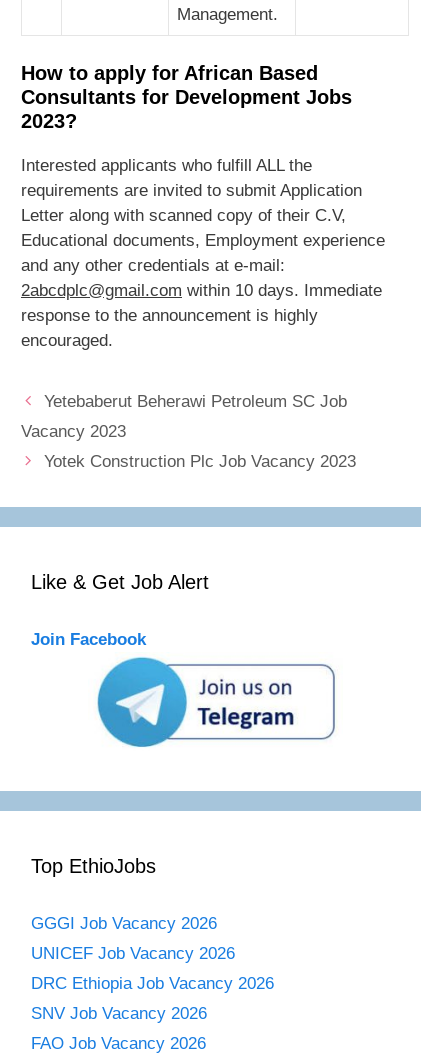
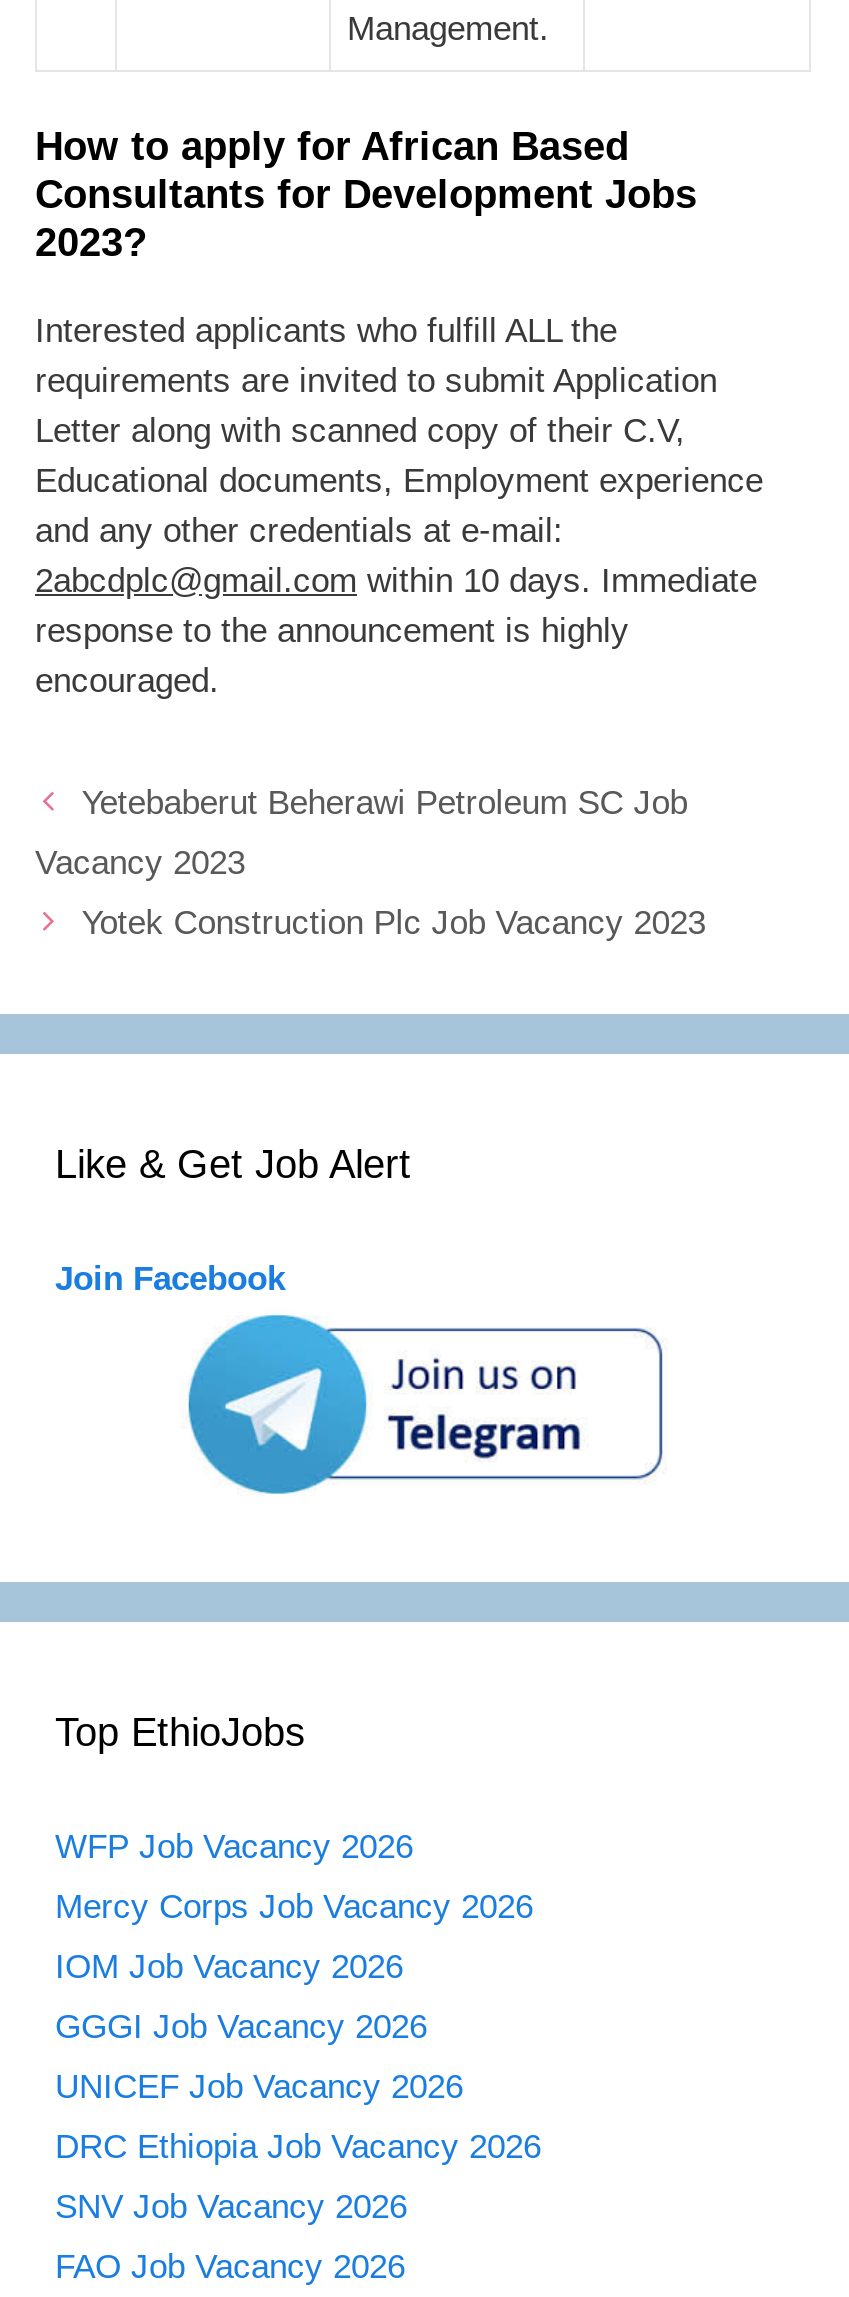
+ WFP Job Vacancy 2026
+ Mercy Corps Job Vacancy 2026
+ IOM Job Vacancy 2026
